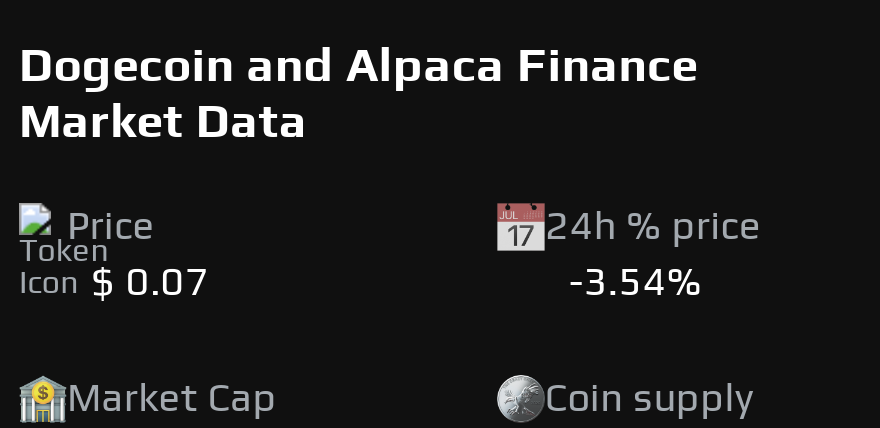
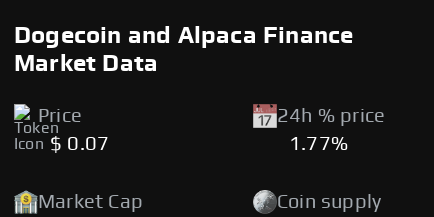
- -3.54%
+ 1.77%
